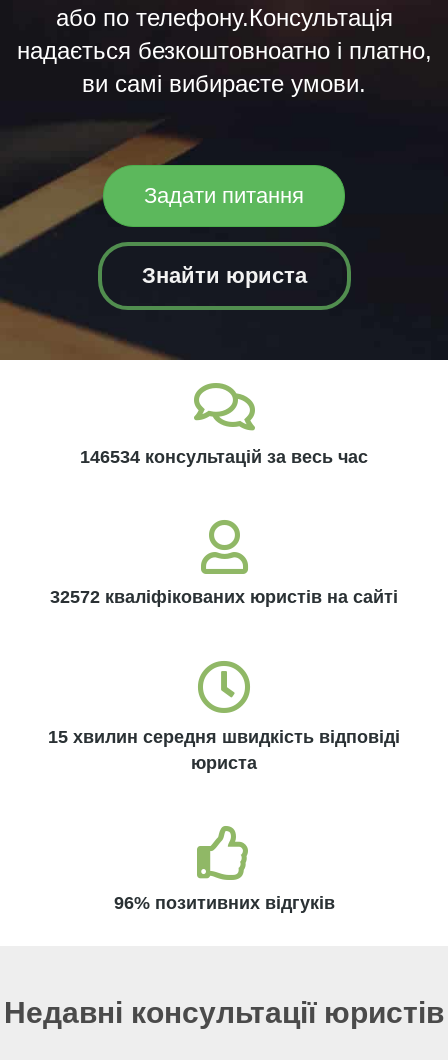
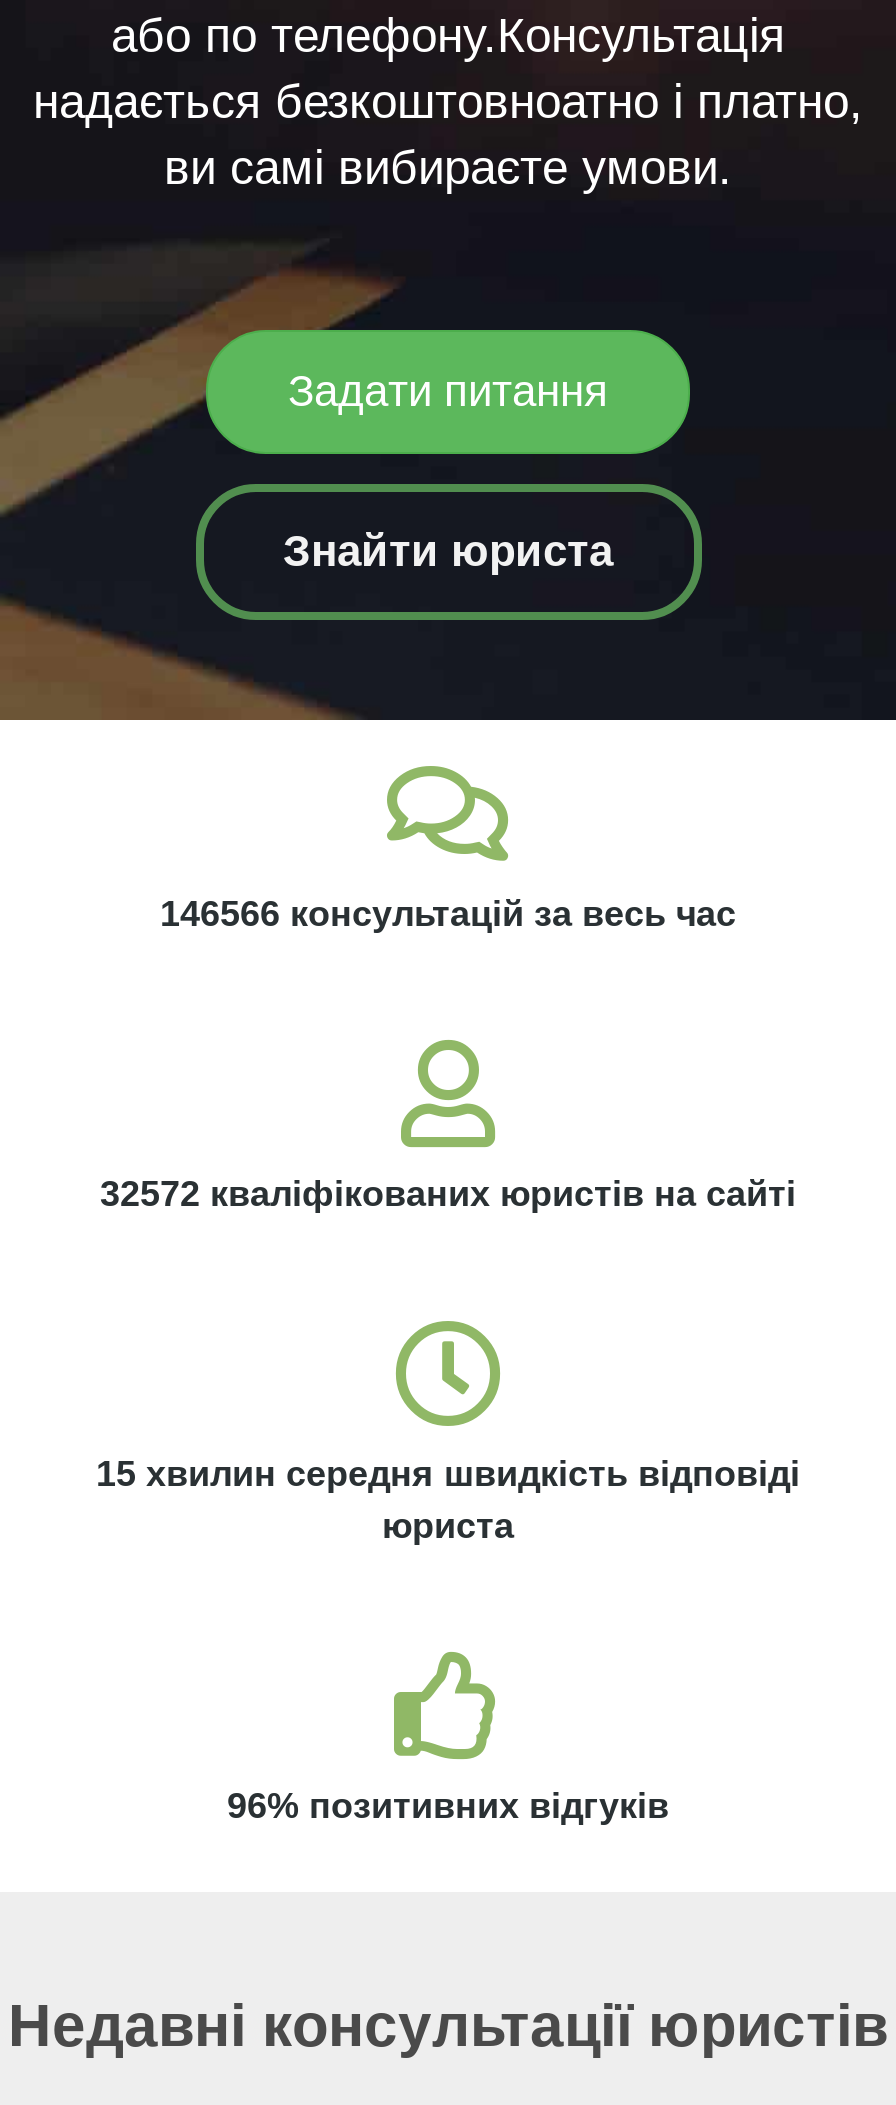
- 146534 консультацій за весь час
+ 146566 консультацій за весь час
